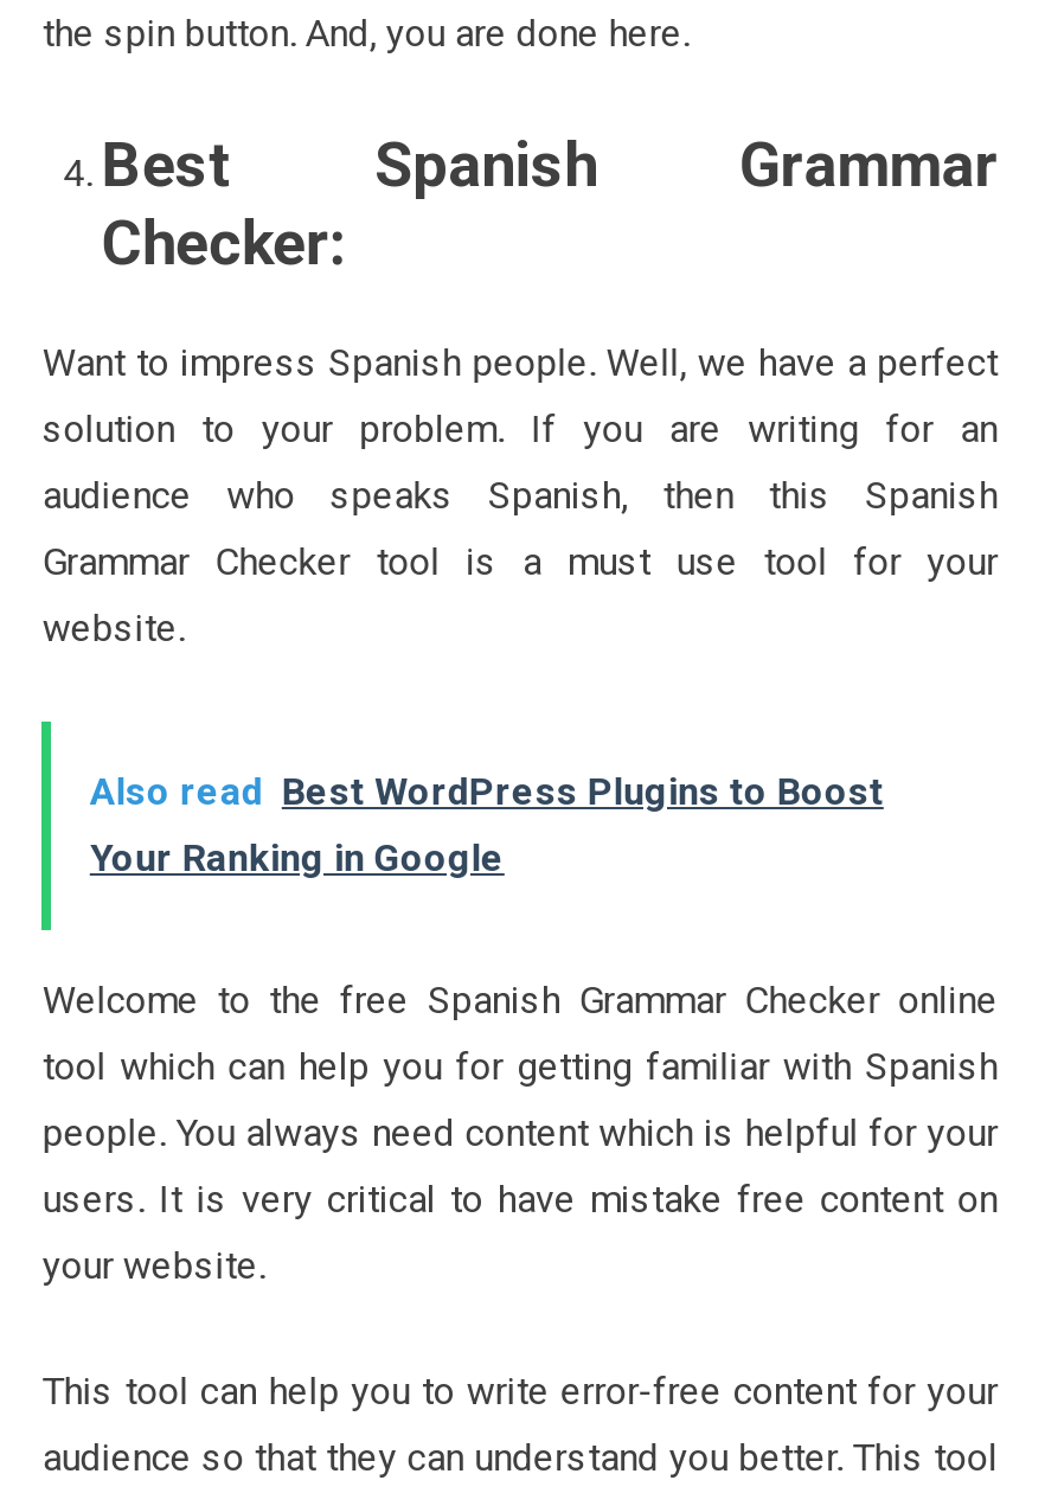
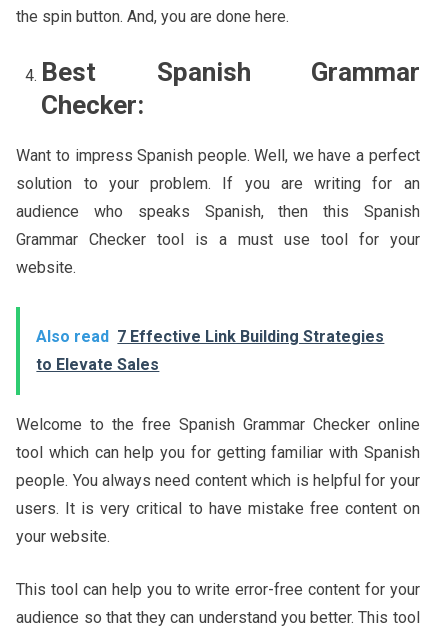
- Also read Best WordPress Plugins to Boost
+ Also read 7 Effective Link Building Strategies

- Your Ranking in Google
+ to Elevate Sales
